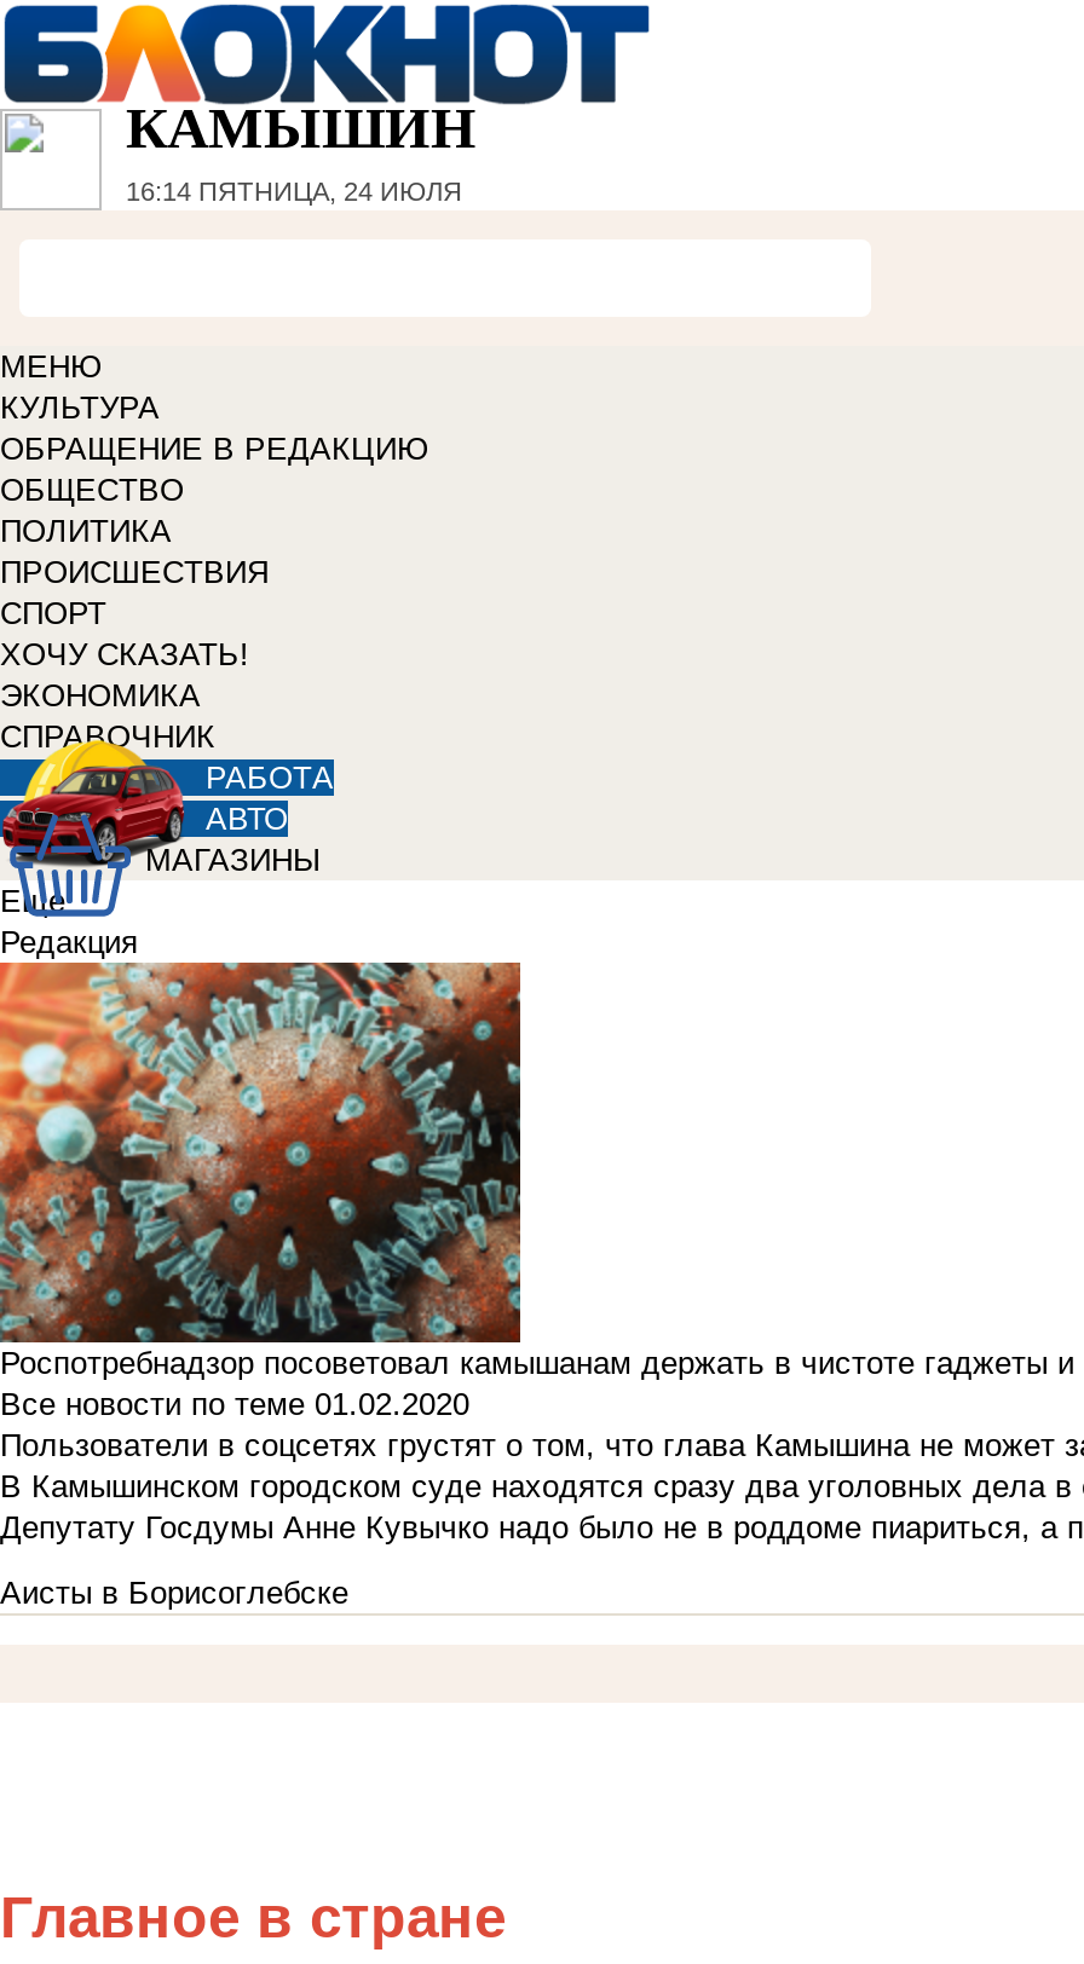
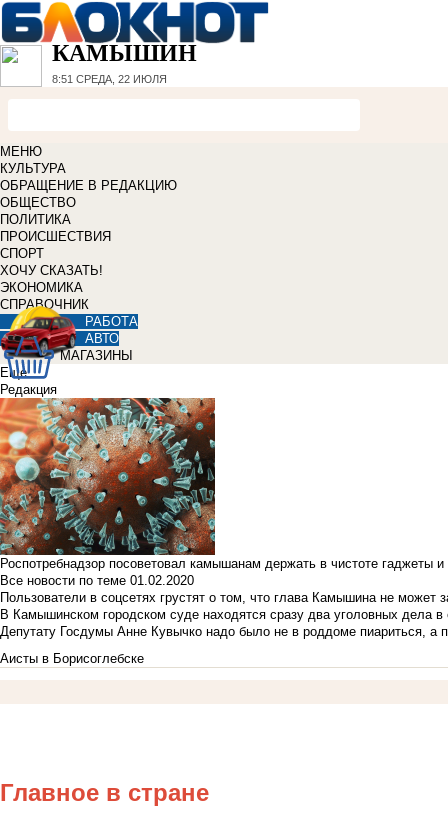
- 16:14 ПЯТНИЦА, 24 ИЮЛЯ
+ 8:51 СРЕДА, 22 ИЮЛЯ
